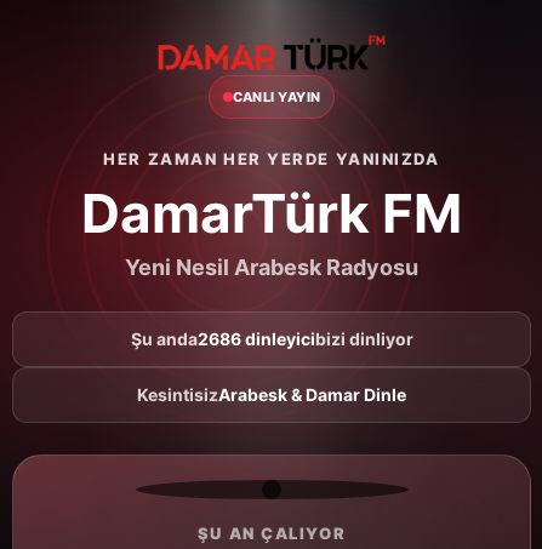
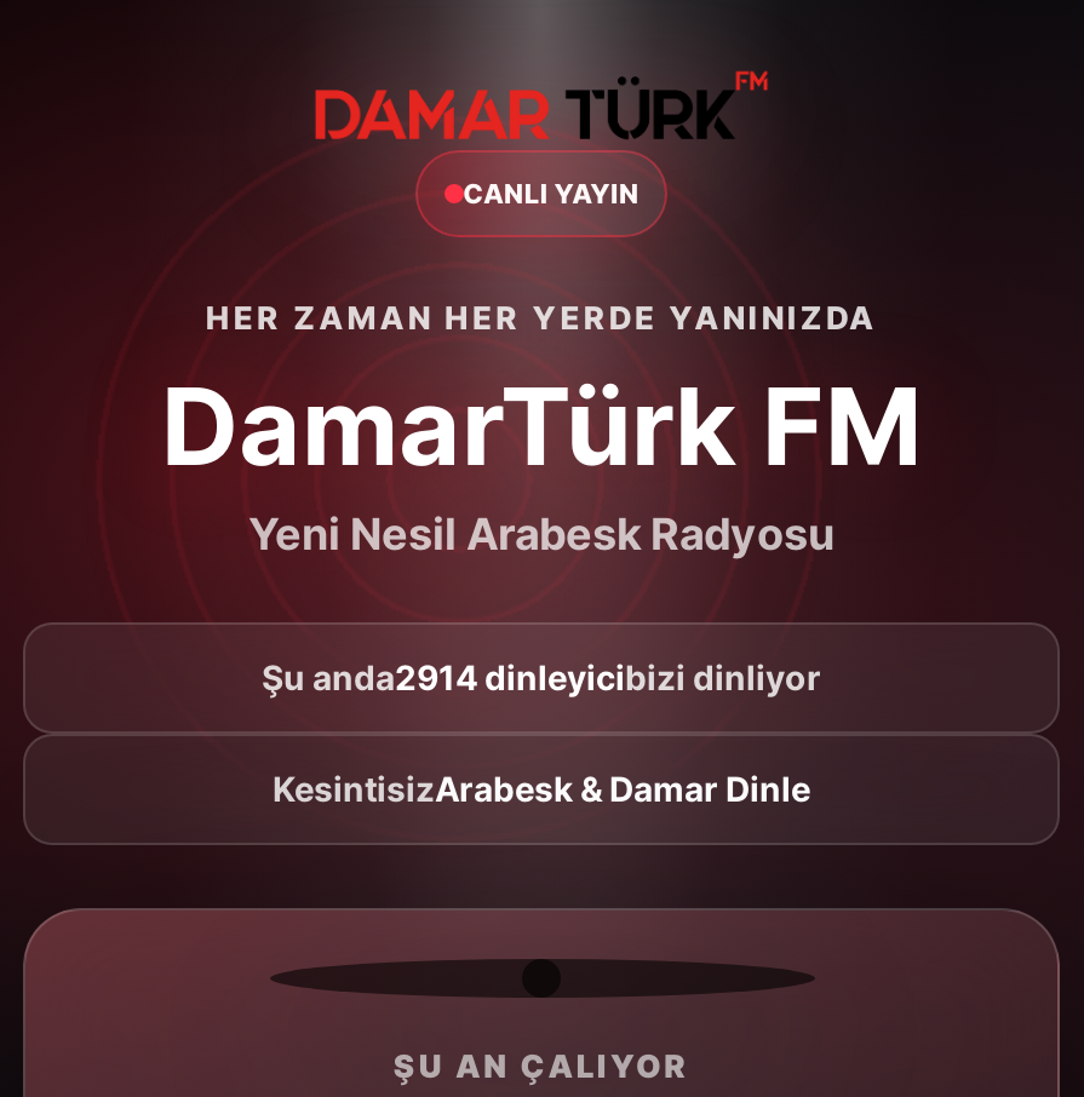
- Şu anda2686 dinleyicibizi dinliyor
+ Şu anda2914 dinleyicibizi dinliyor
